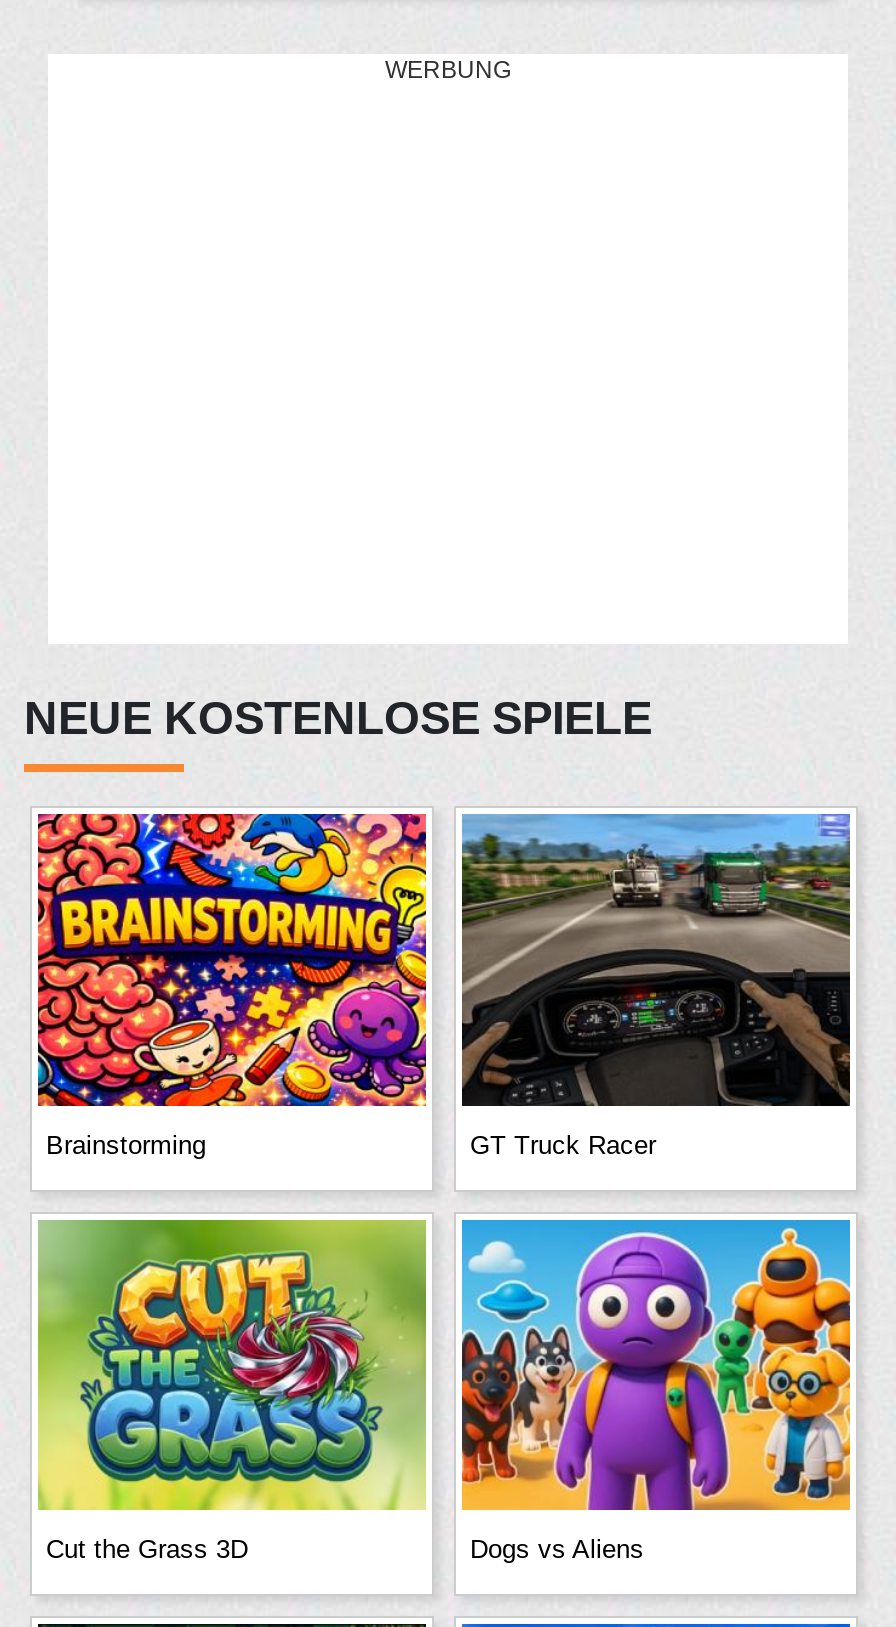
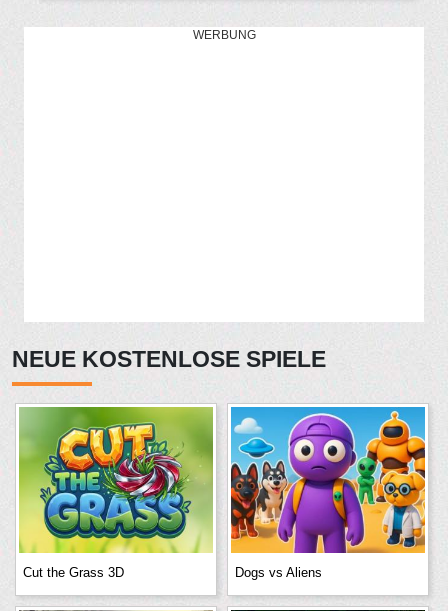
- [image]
- Brainstorming
- GT Truck Racer

- [image]
